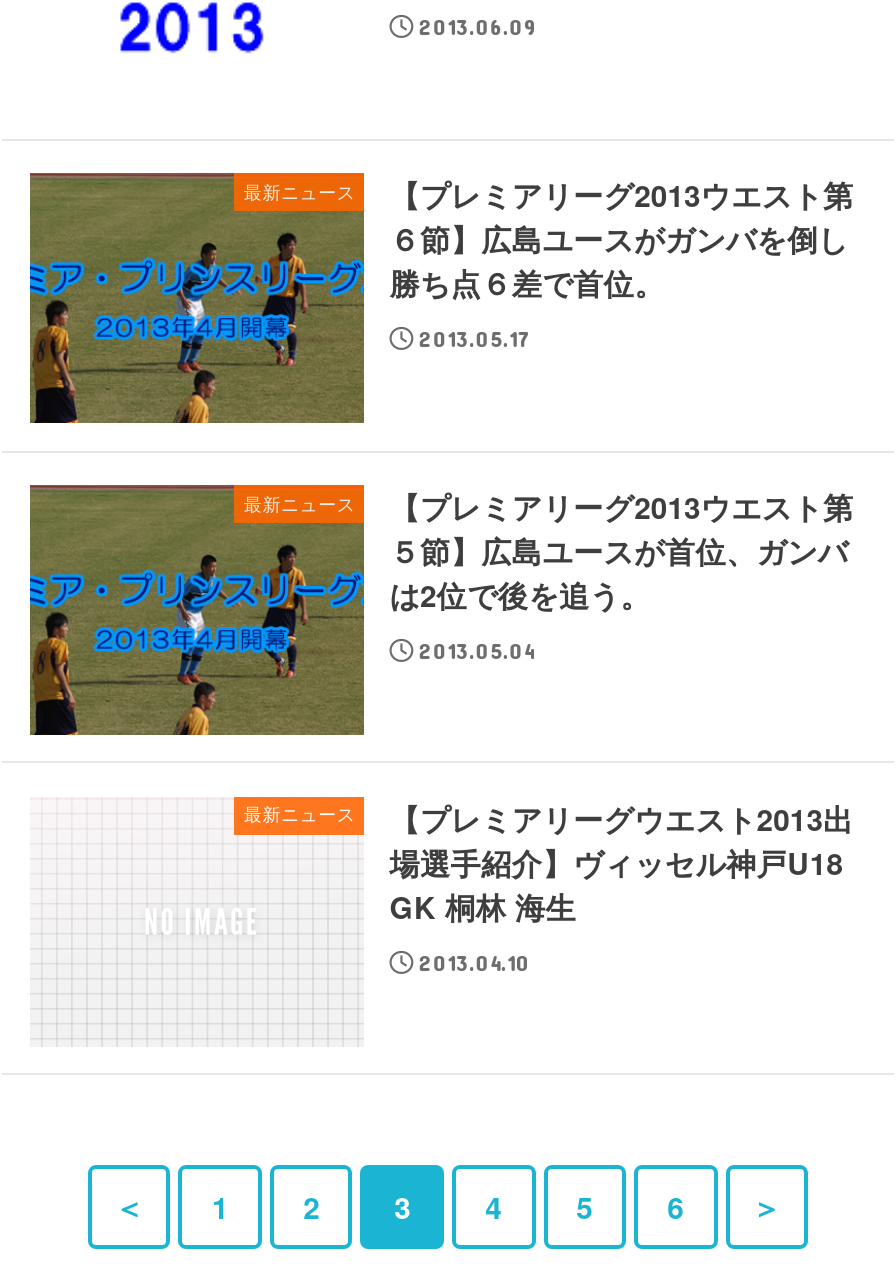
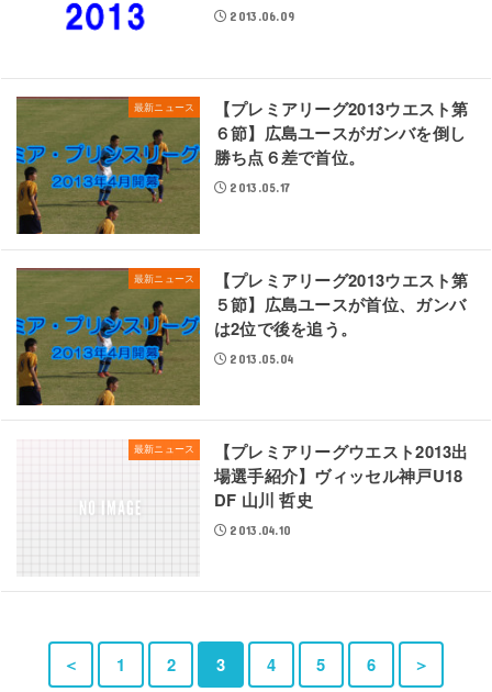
- GK 桐林 海生
+ DF 山川 哲史
